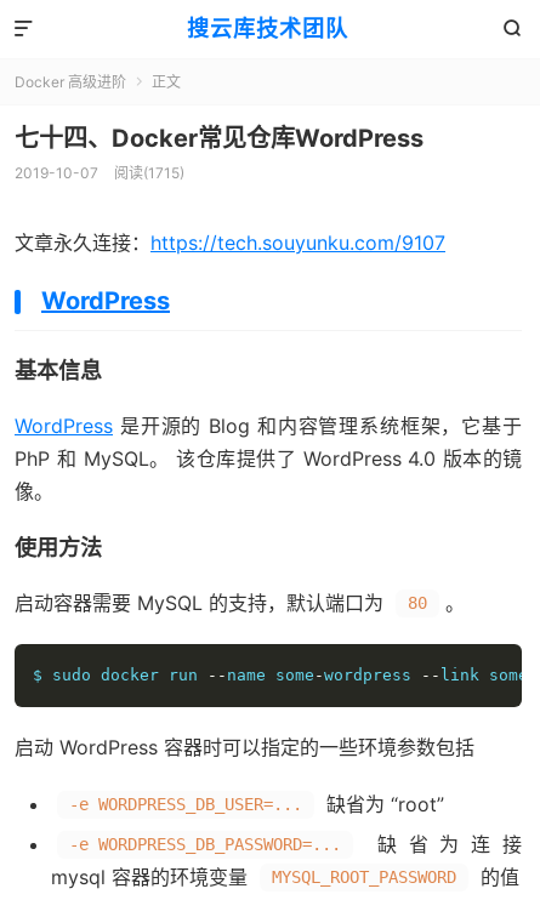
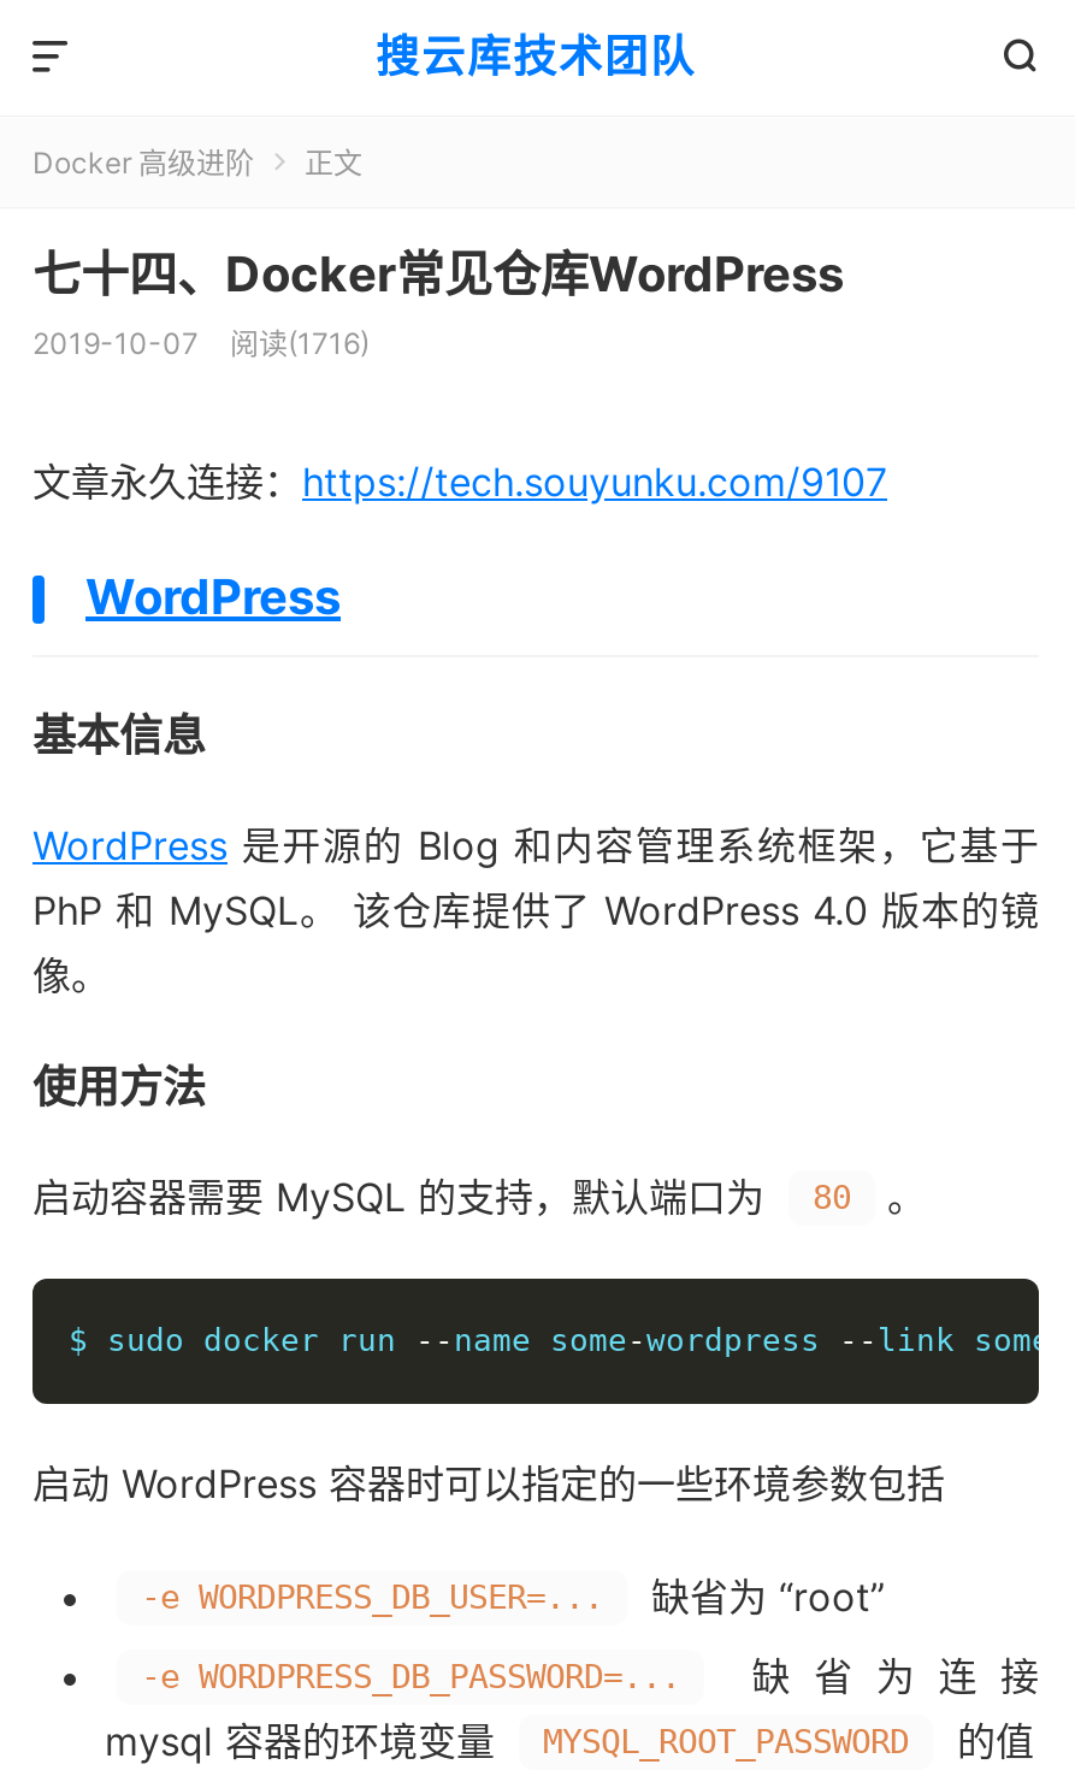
- 2019-10-07 阅读(1715)
+ 2019-10-07 阅读(1716)
